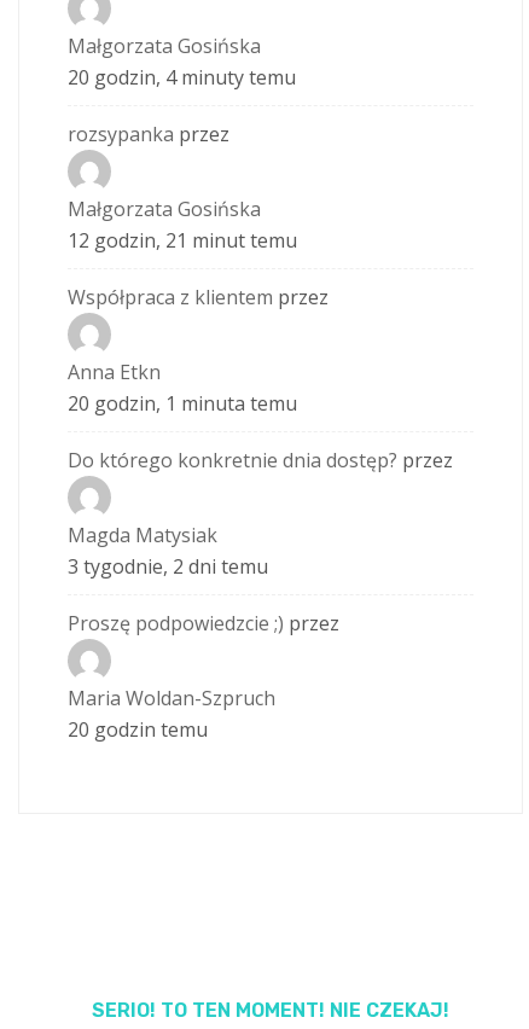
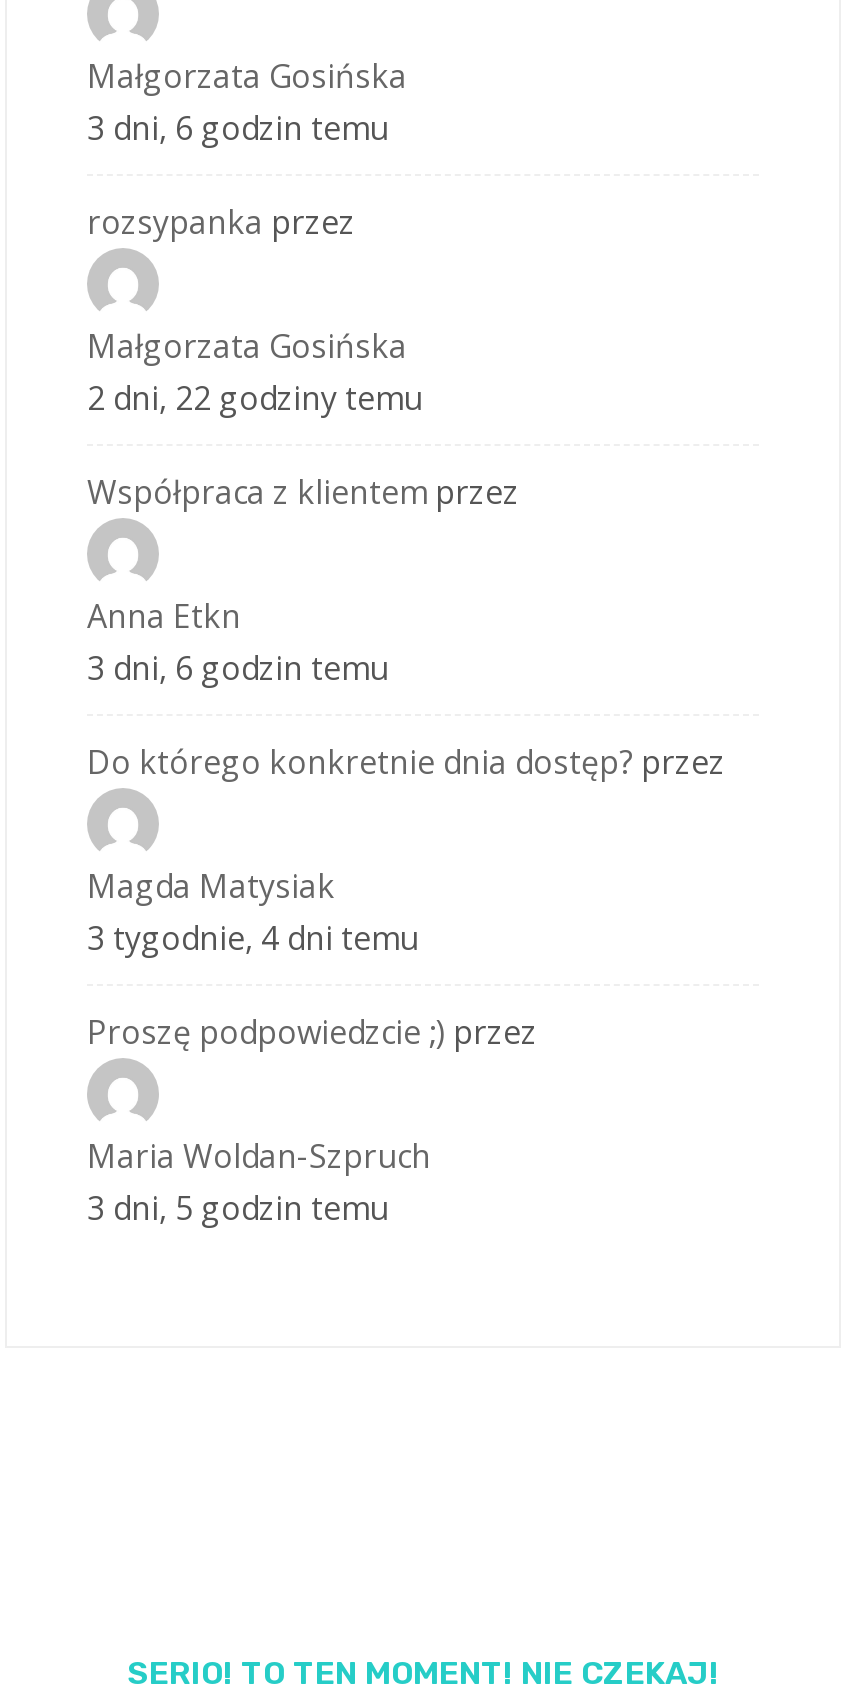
- 20 godzin, 4 minuty temu
+ 3 dni, 6 godzin temu

- 12 godzin, 21 minut temu
+ 2 dni, 22 godziny temu

- 20 godzin, 1 minuta temu
+ 3 dni, 6 godzin temu

- 3 tygodnie, 2 dni temu
+ 3 tygodnie, 4 dni temu

- 20 godzin temu
+ 3 dni, 5 godzin temu
